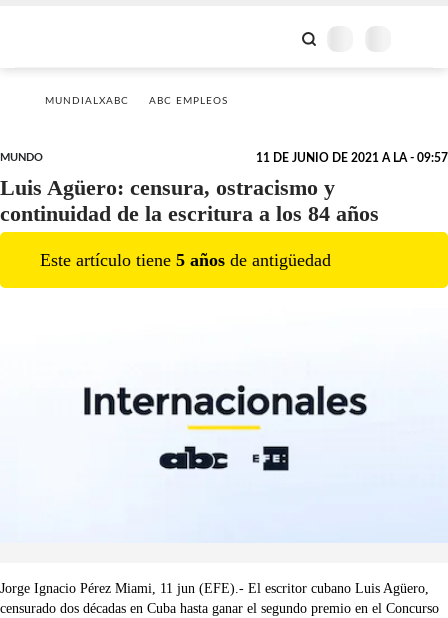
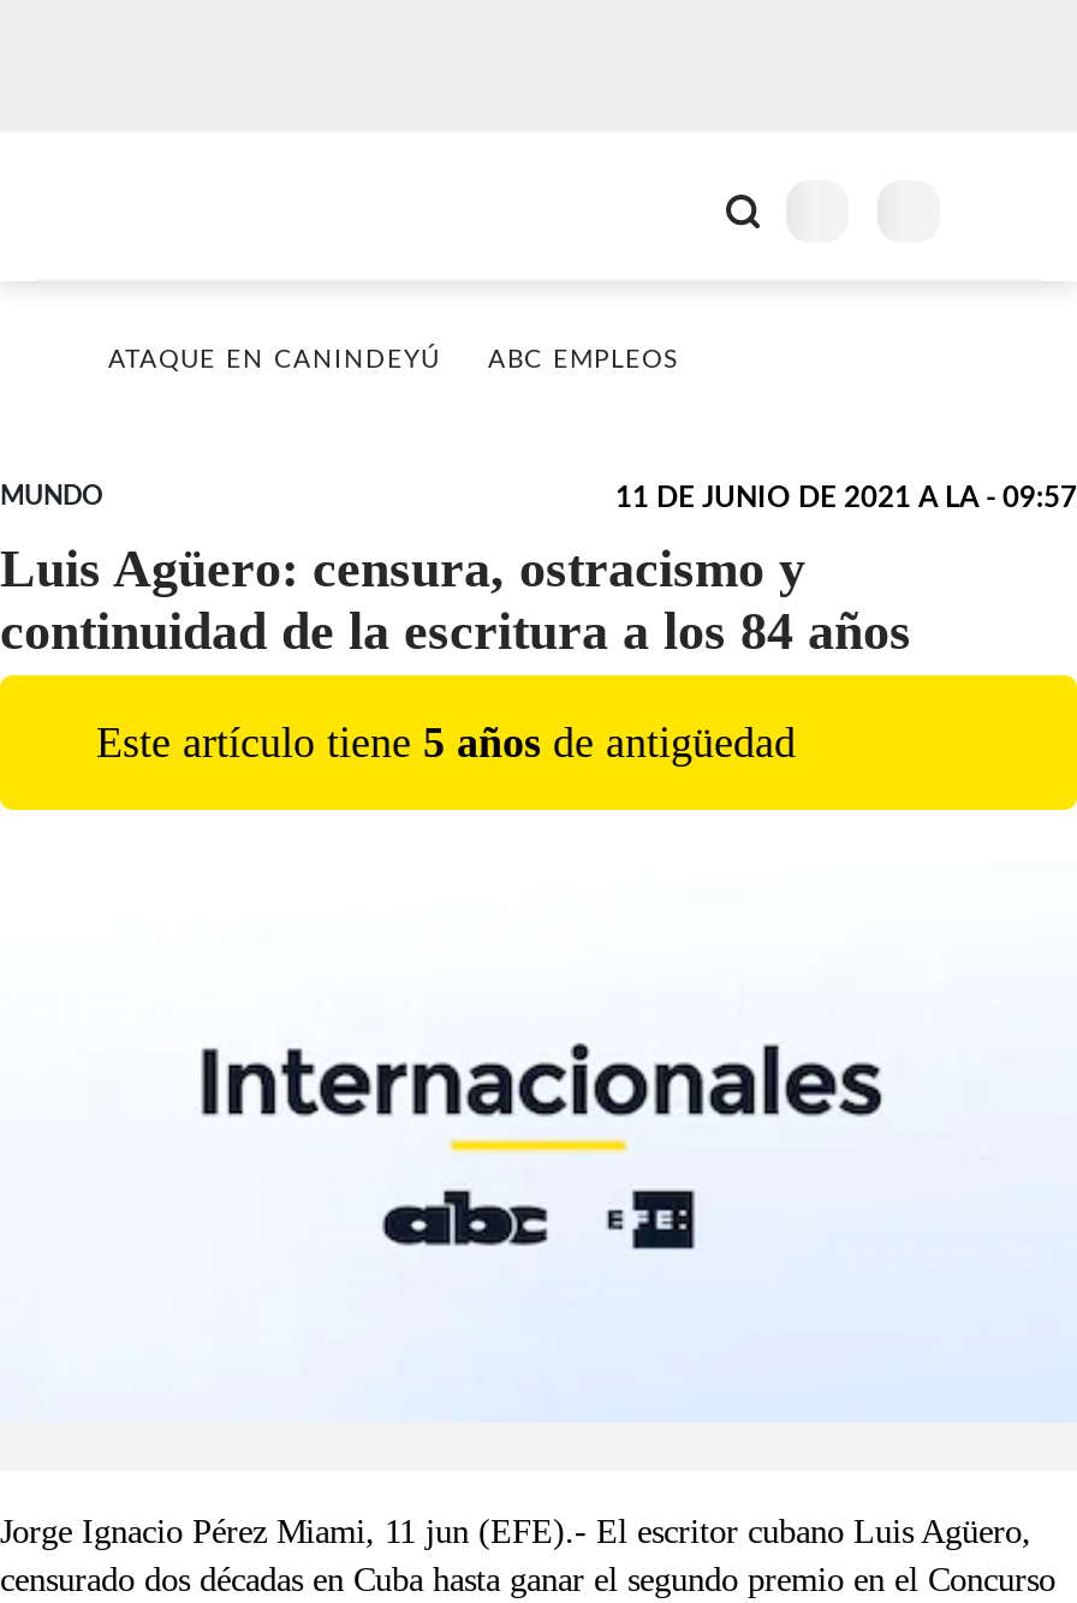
- MUNDIALXABC
+ ATAQUE EN CANINDEYÚ
